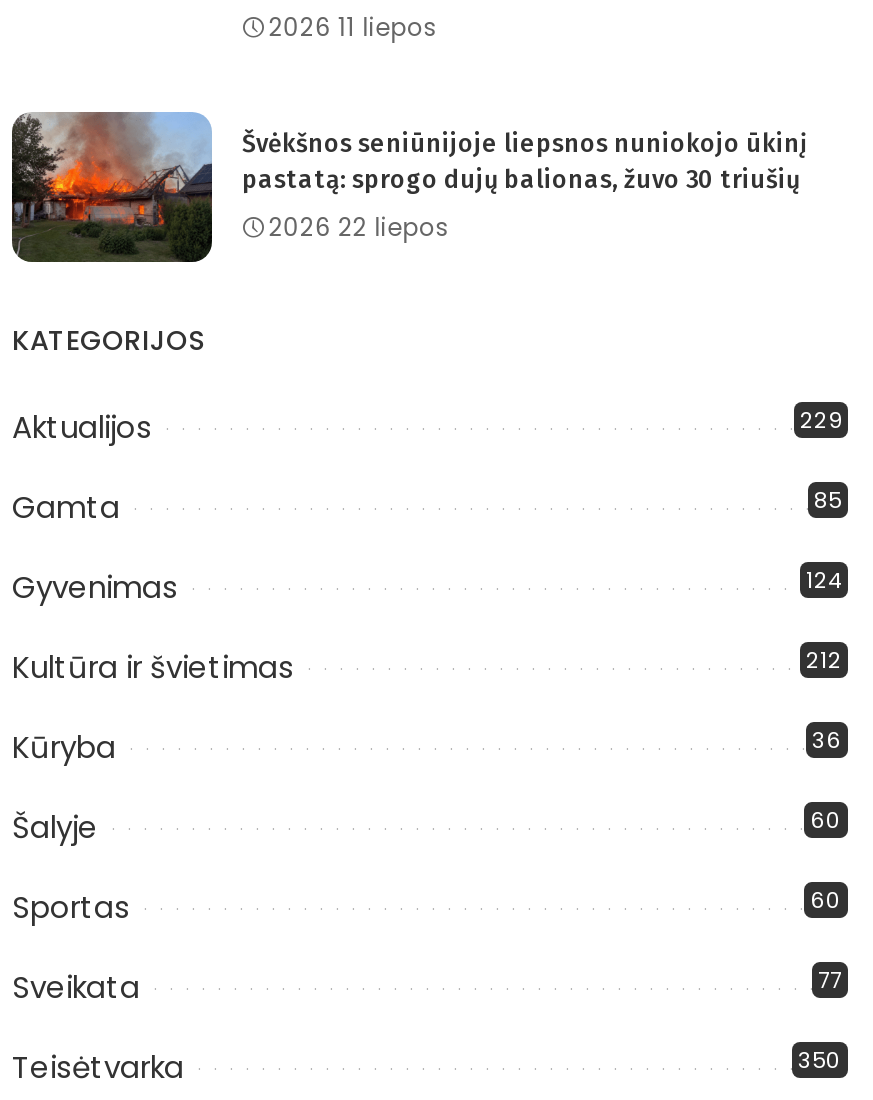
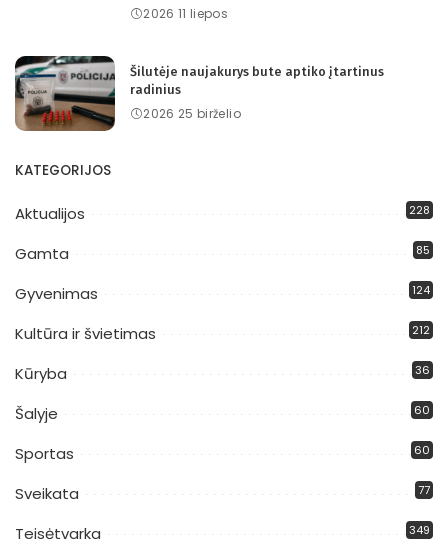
- [image]
- Švėkšnos seniūnijoje liepsnos nuniokojo ūkinį
- pastatą: sprogo dujų balionas, žuvo 30 triušių
+ [image]
+ Šilutėje naujakurys bute aptiko įtartinus
+ radinius

- 2026 22 liepos
+ 2026 25 birželio

- 229
+ 228

- 350
+ 349
